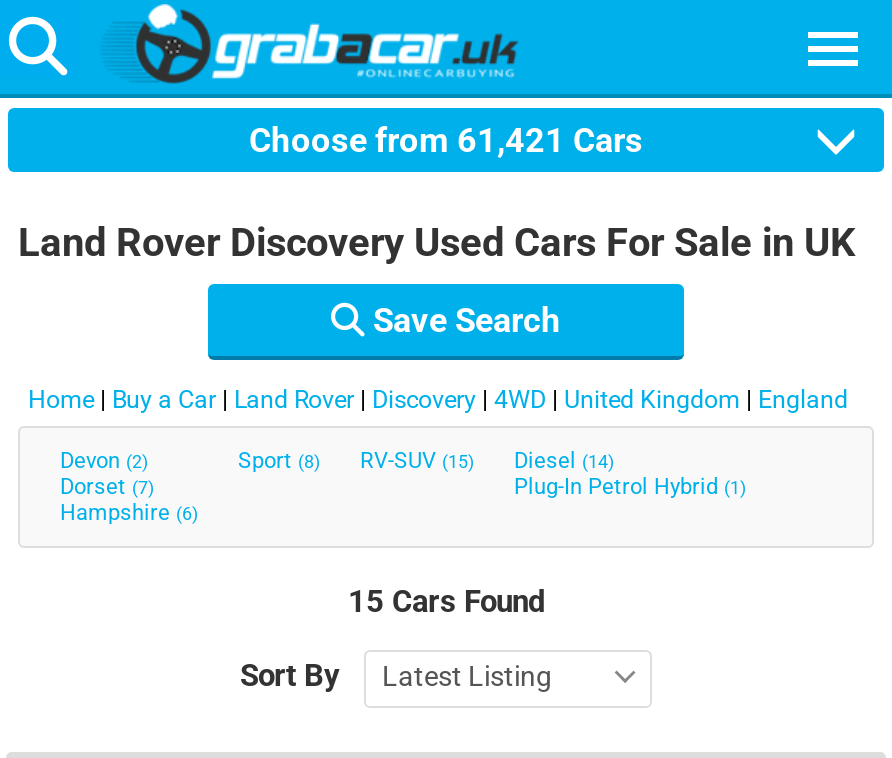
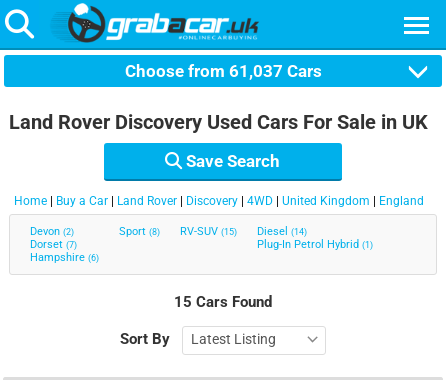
- Choose from 61,421 Cars
+ Choose from 61,037 Cars
